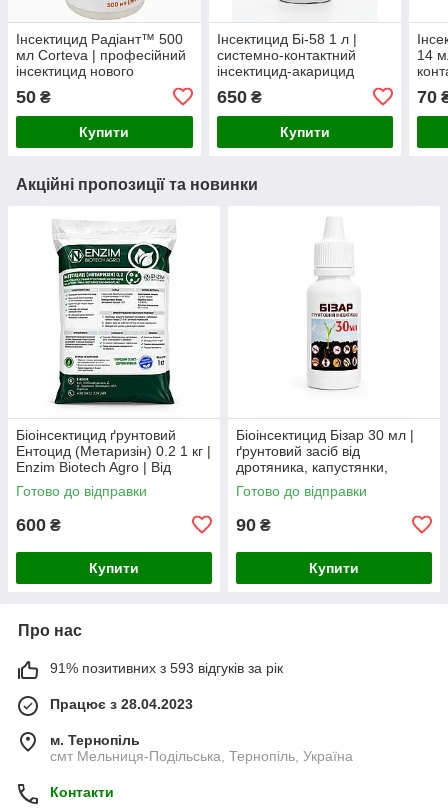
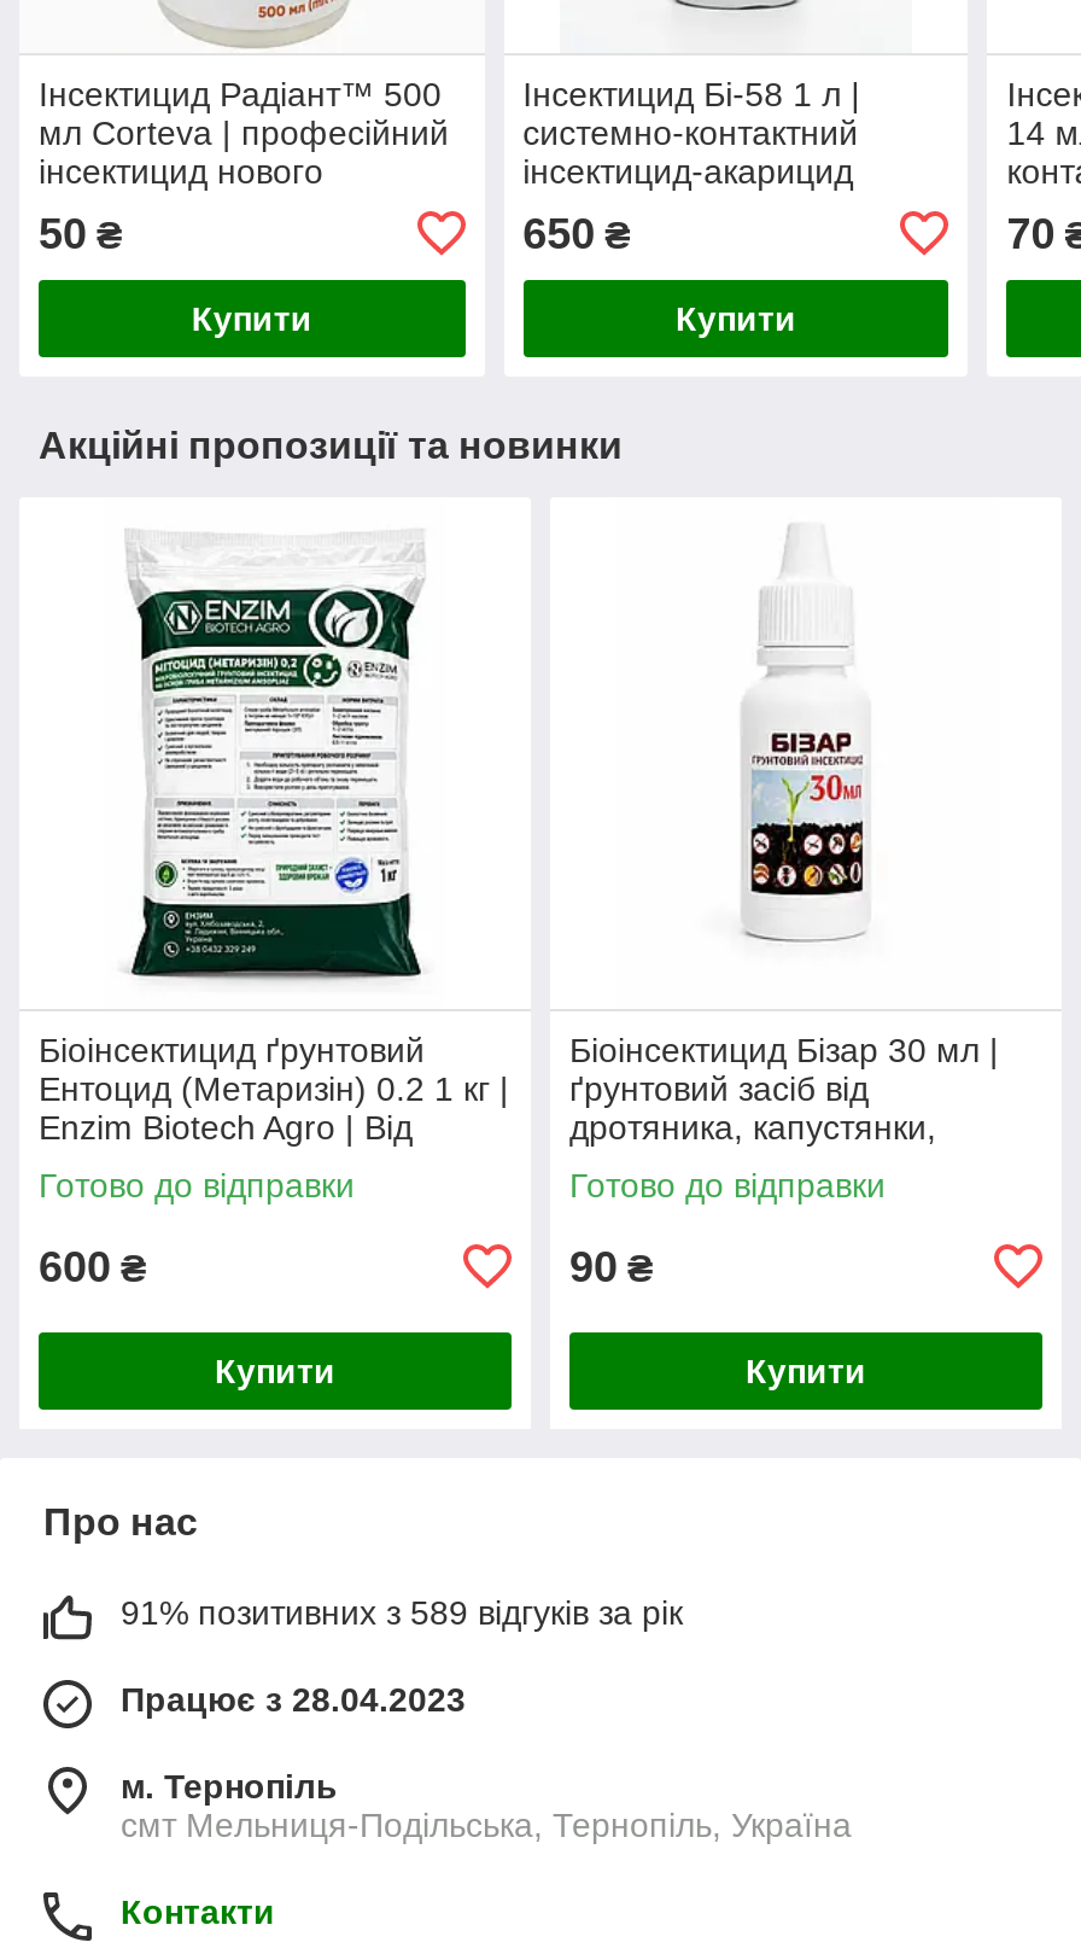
- 91% позитивних з 593 відгуків за рік
+ 91% позитивних з 589 відгуків за рік
